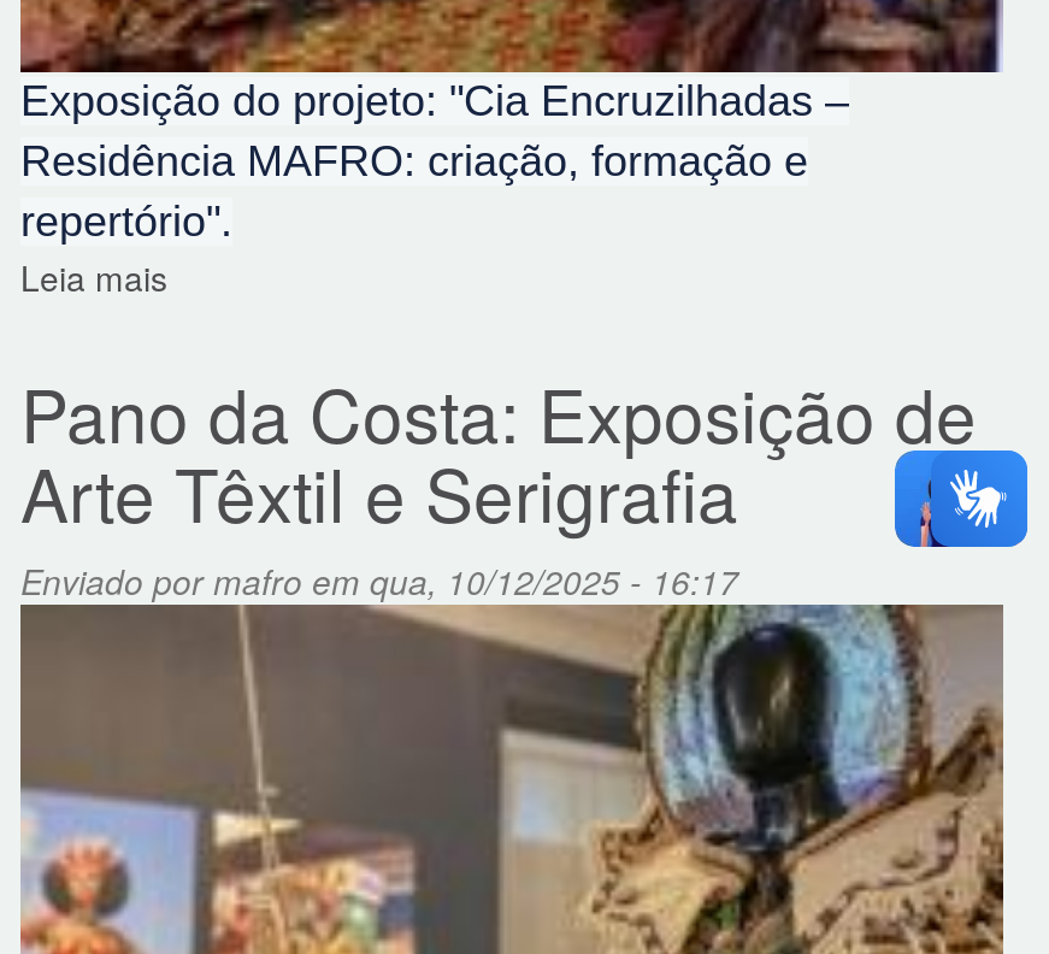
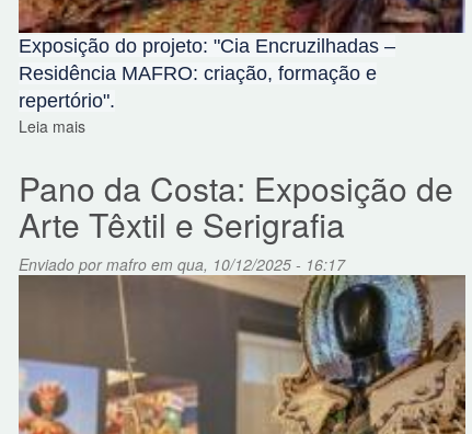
- [image]
